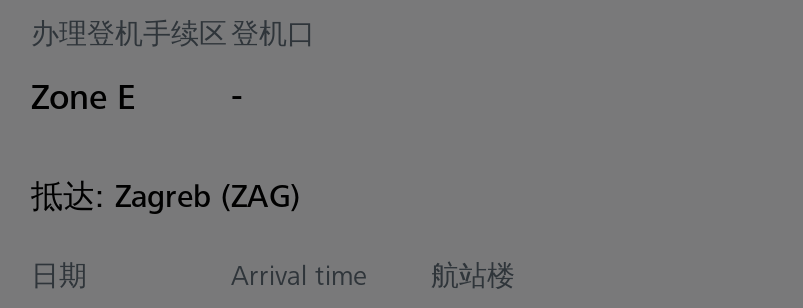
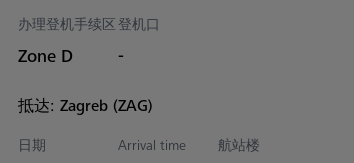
- Zone E
+ Zone D
